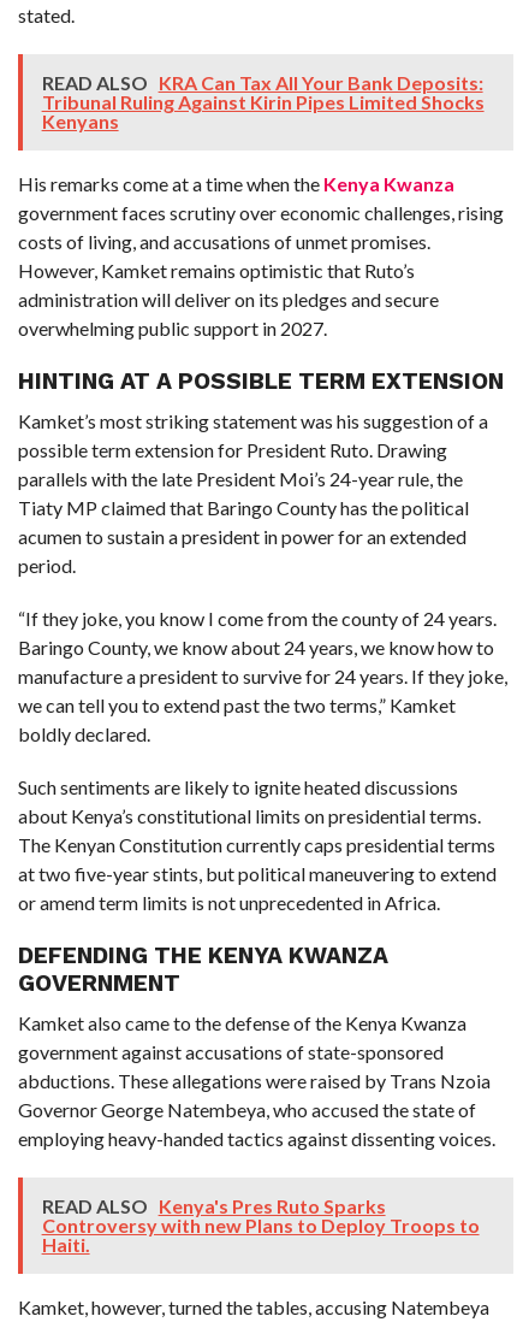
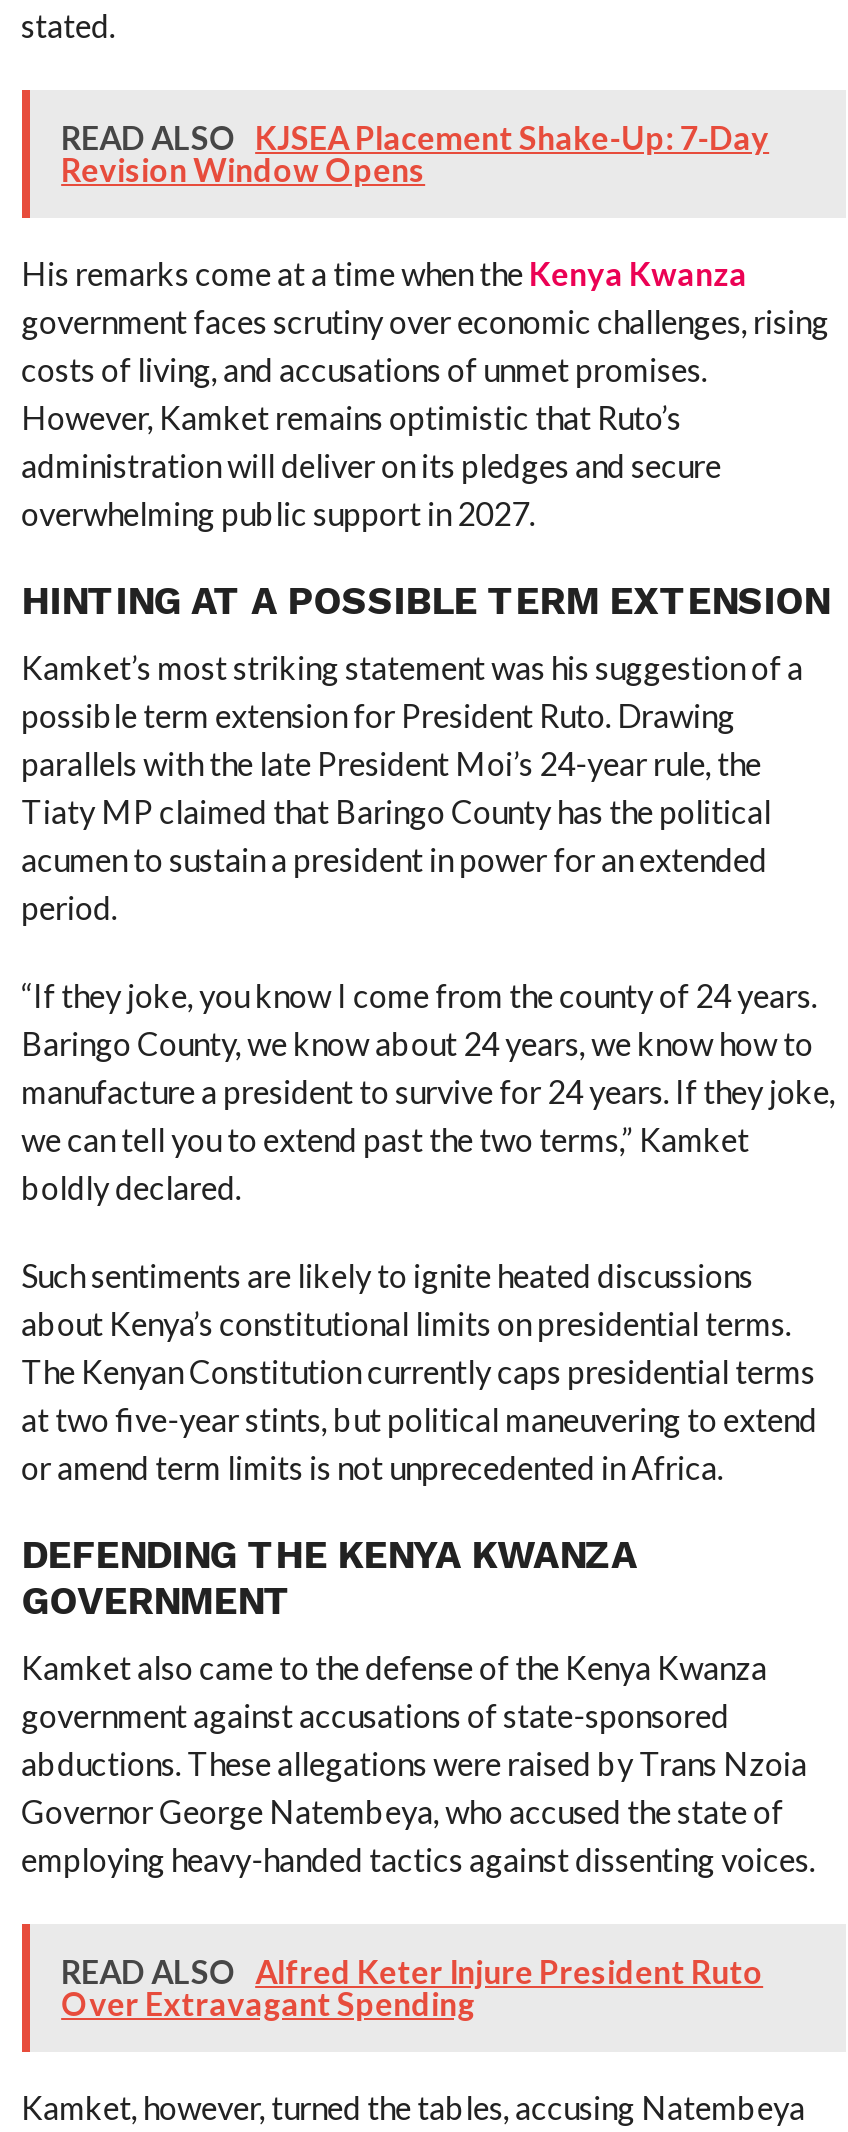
- READ ALSO KRA Can Tax All Your Bank Deposits:
- Tribunal Ruling Against Kirin Pipes Limited Shocks
- Kenyans
+ READ ALSO KJSEA Placement Shake-Up: 7-Day
+ Revision Window Opens

- READ ALSO Kenya's Pres Ruto Sparks
- Controversy with new Plans to Deploy Troops to
- Haiti.
+ READ ALSO Alfred Keter Injure President Ruto
+ Over Extravagant Spending
